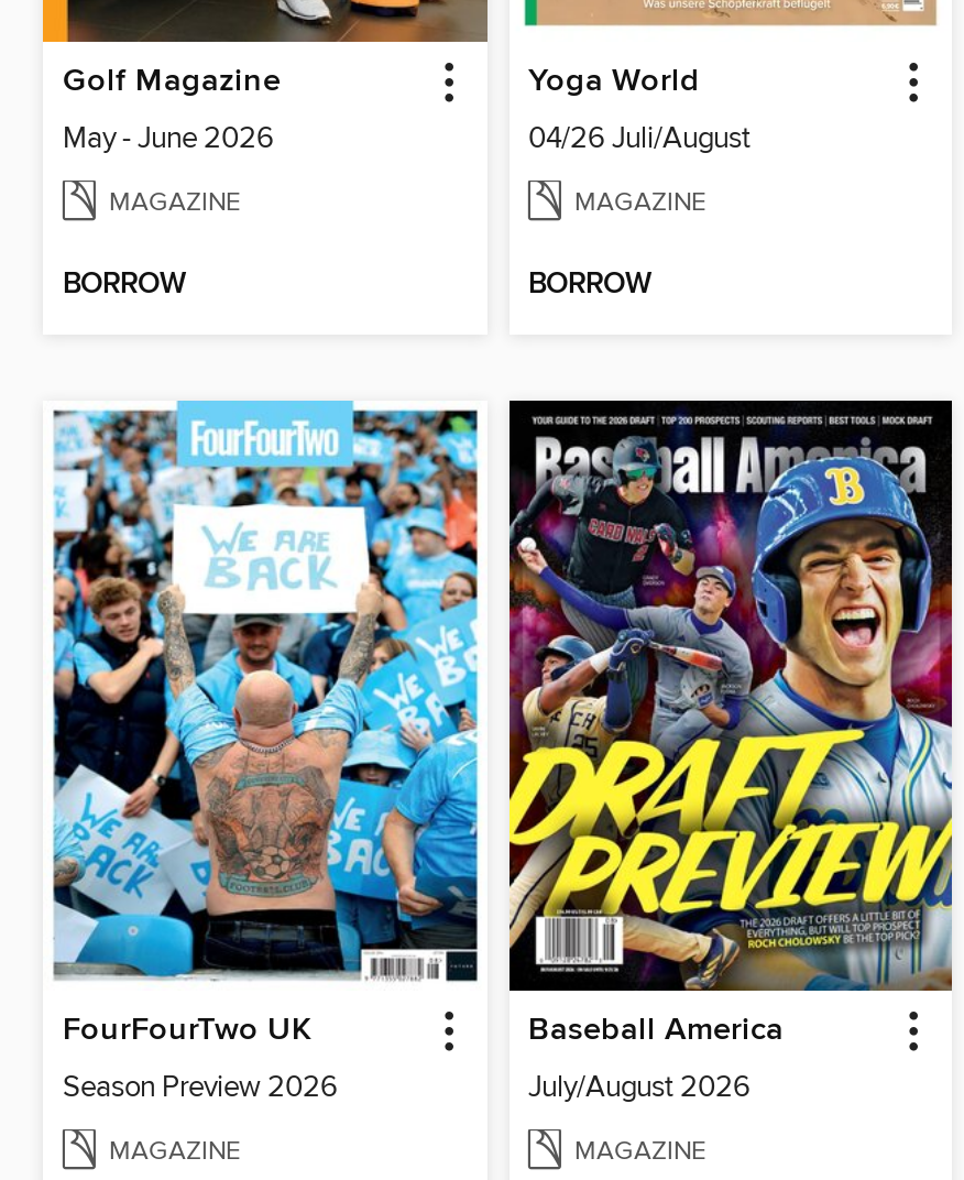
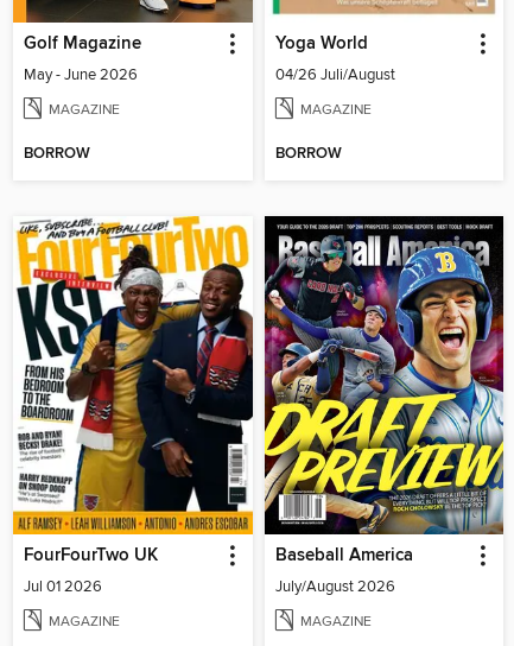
- [image]
- Season Preview 2026
+ [image]
+ Jul 01 2026
